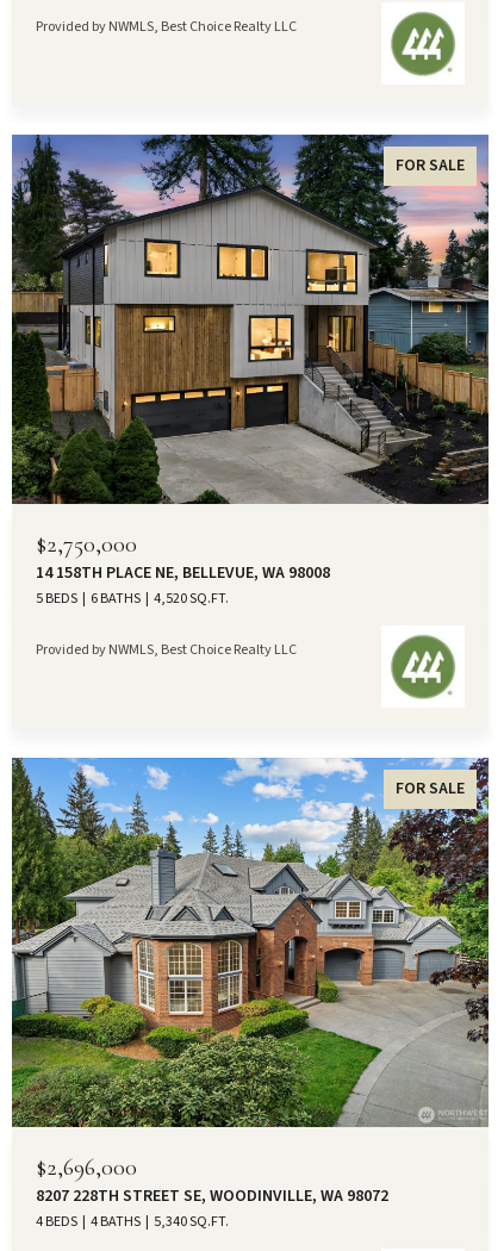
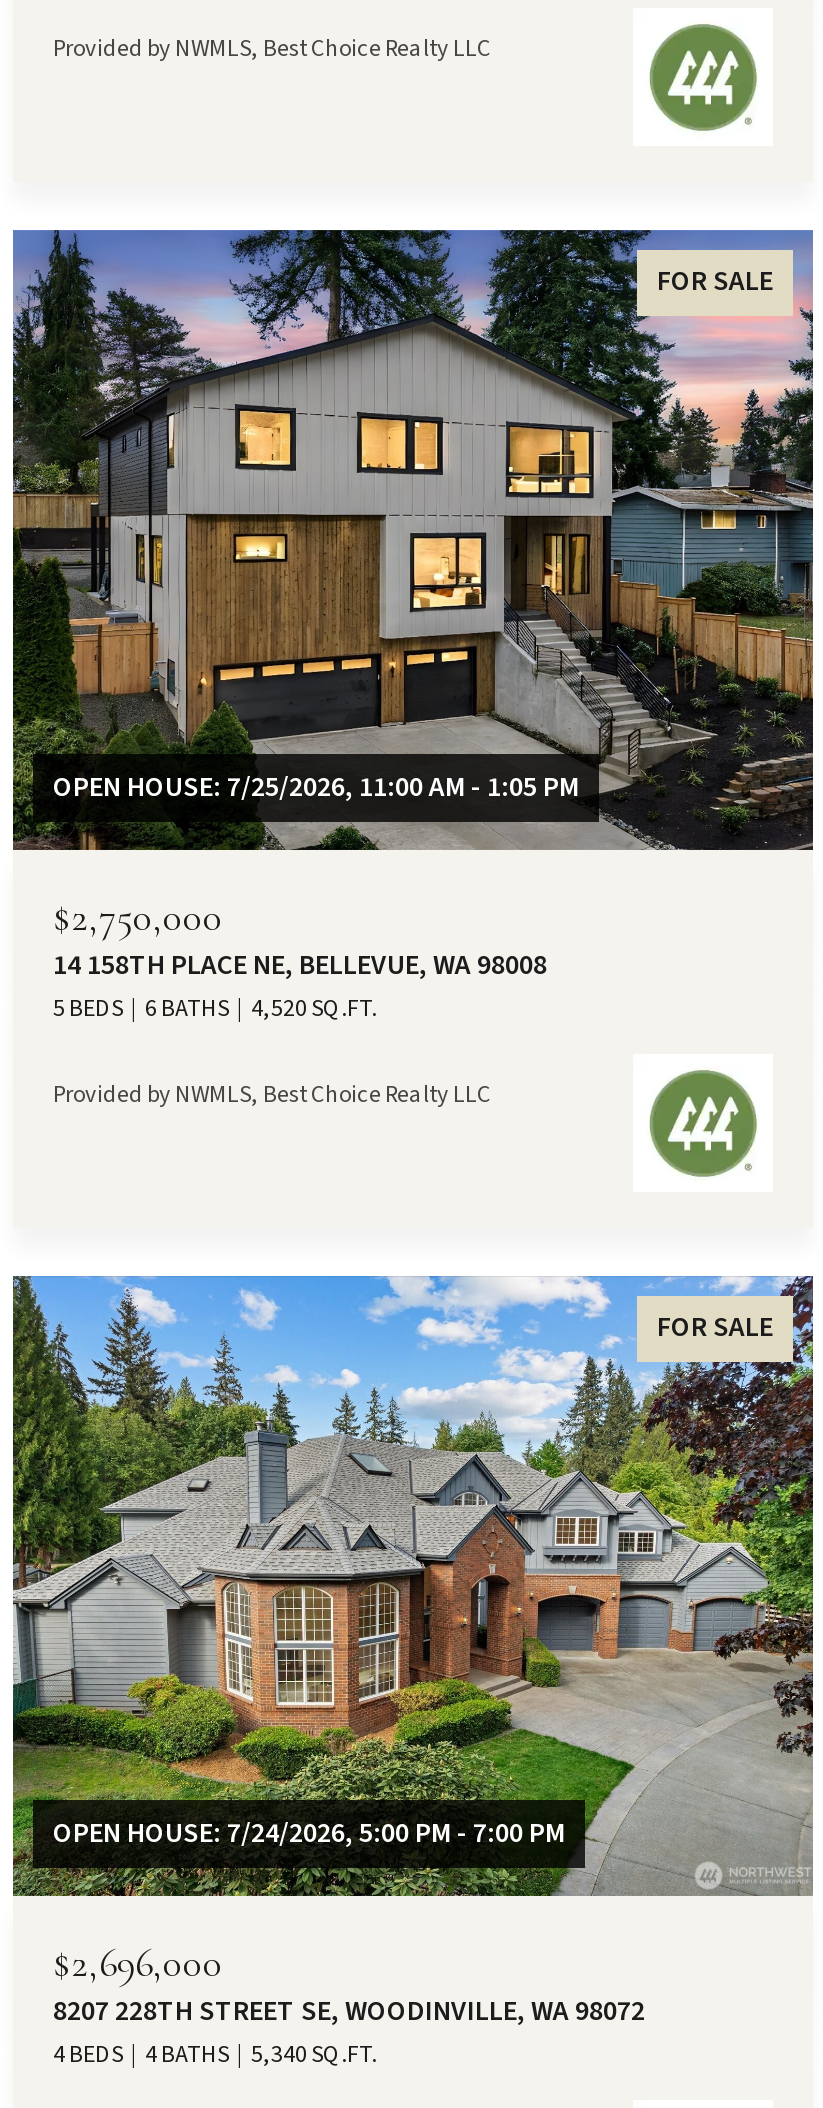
+ OPEN HOUSE: 7/25/2026, 11:00 AM - 1:05 PM

+ OPEN HOUSE: 7/24/2026, 5:00 PM - 7:00 PM
